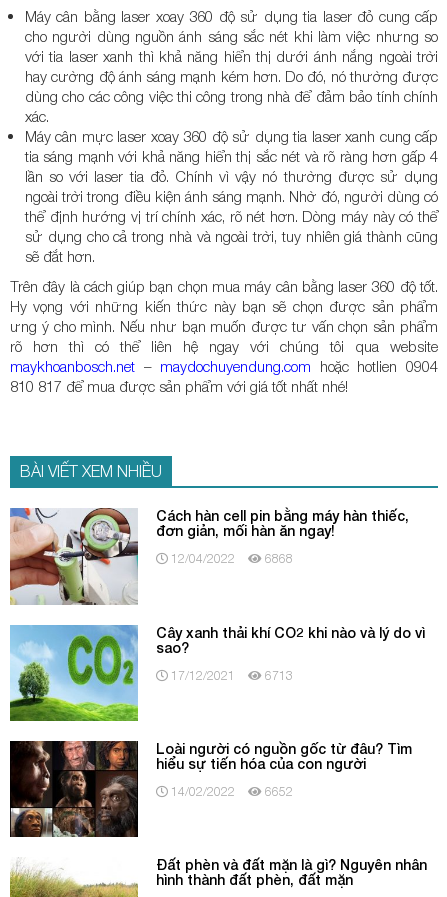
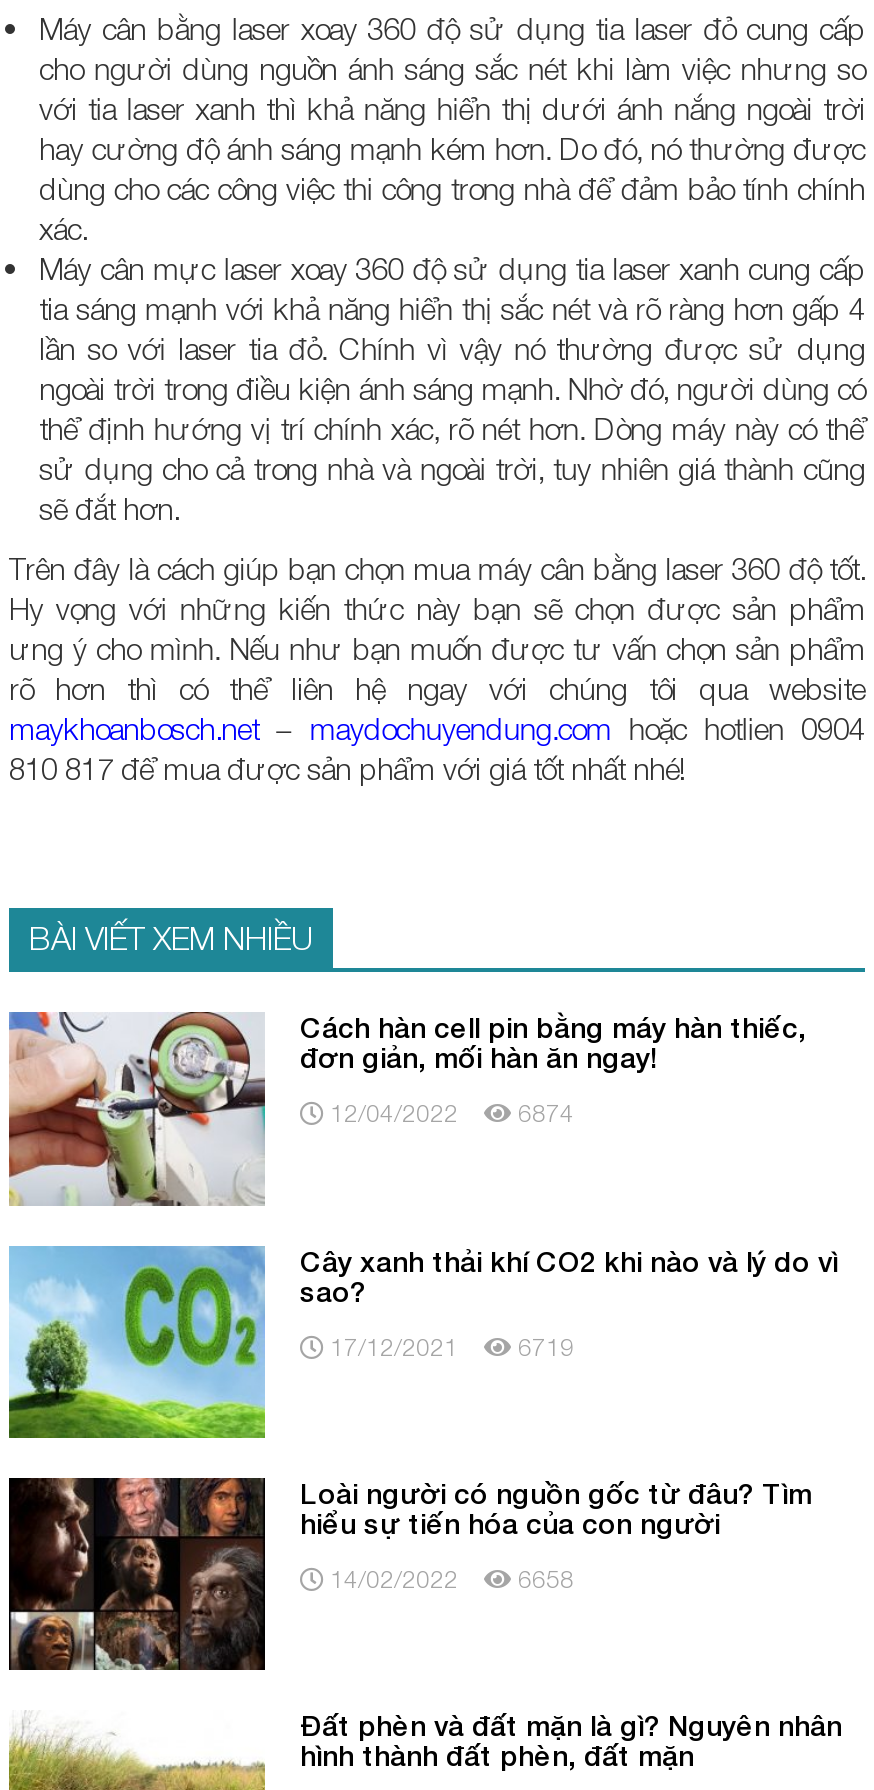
- 12/04/2022 6868
+ 12/04/2022 6874

- 17/12/2021 6713
+ 17/12/2021 6719

- 14/02/2022 6652
+ 14/02/2022 6658
